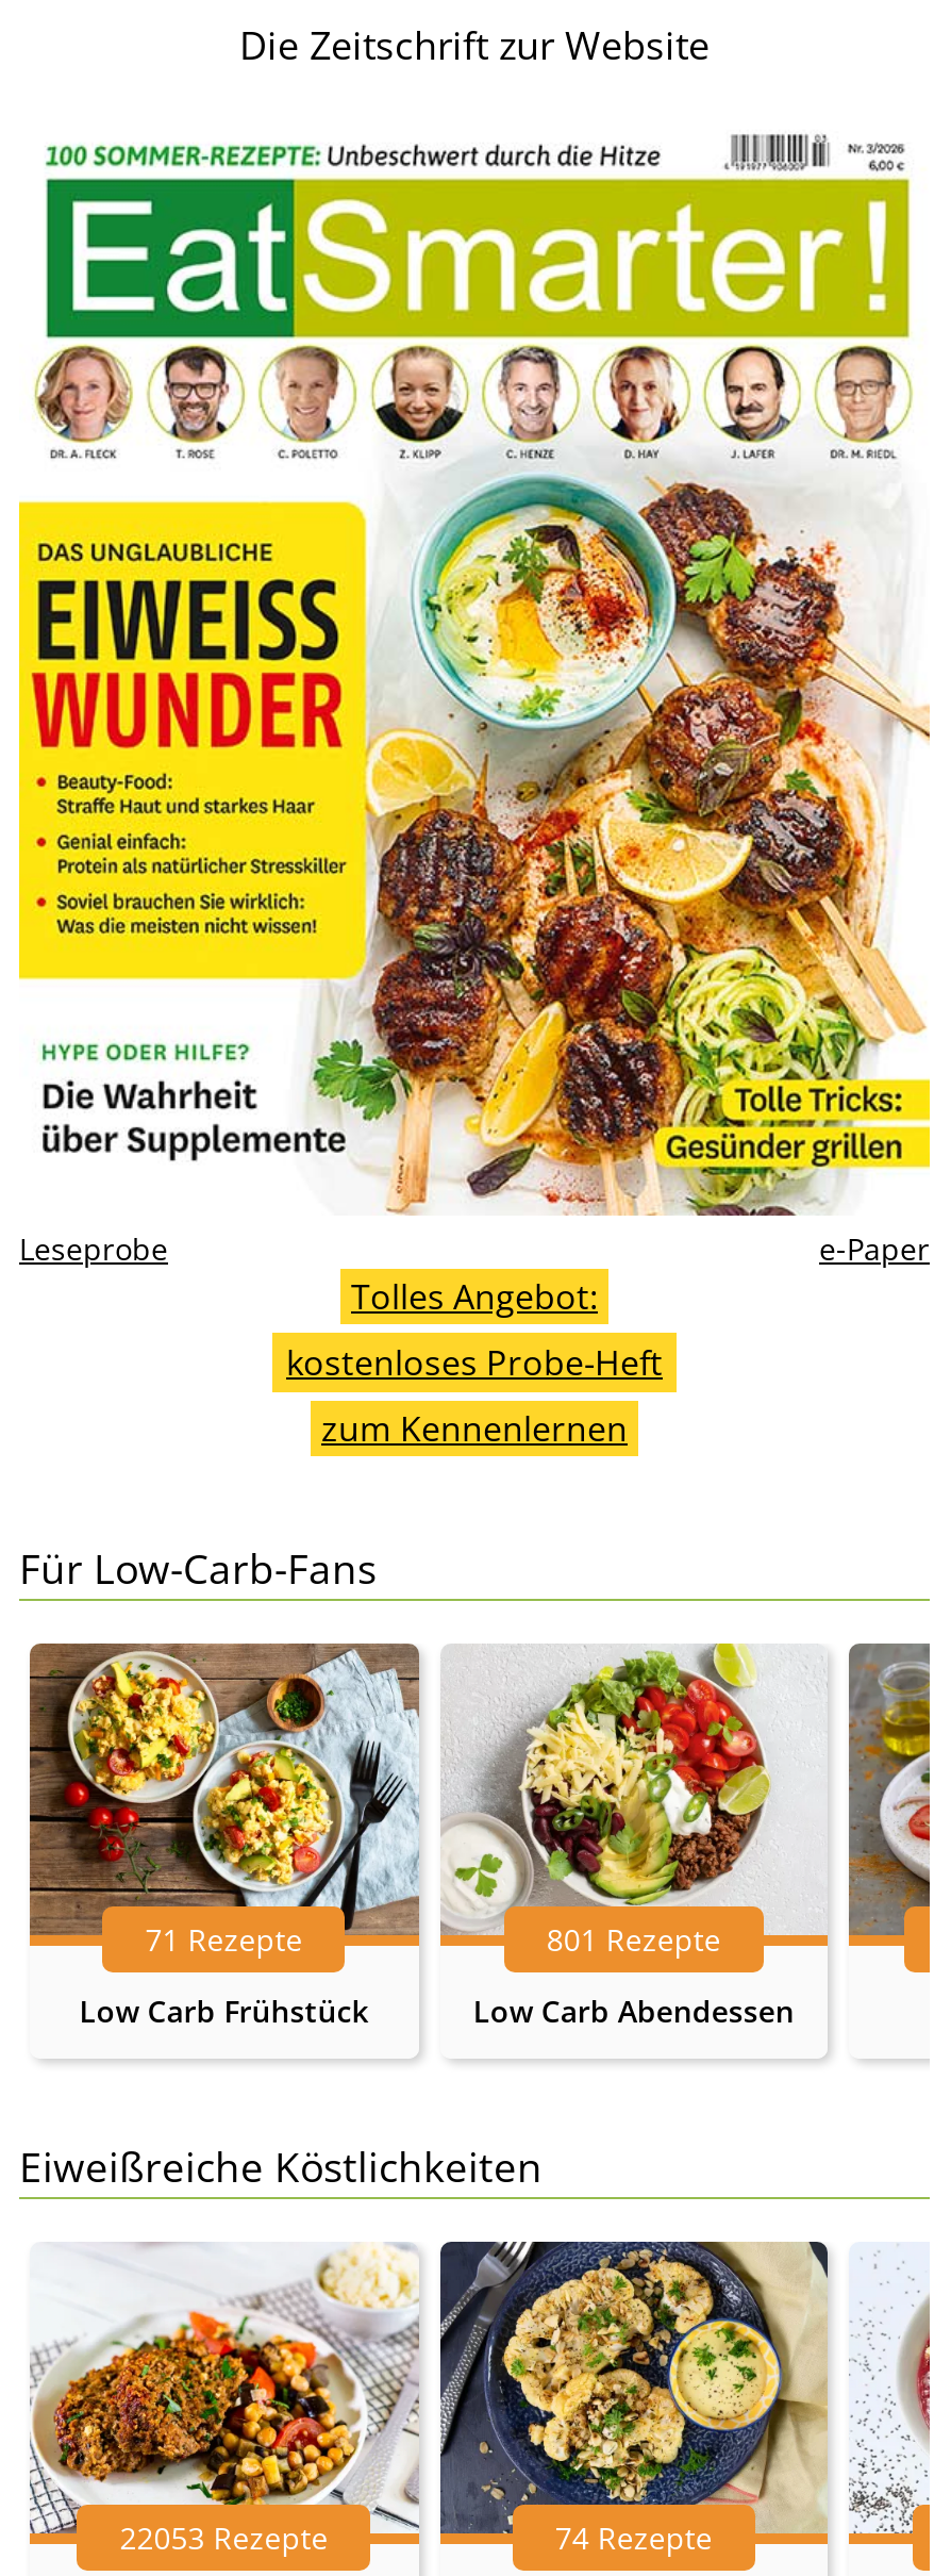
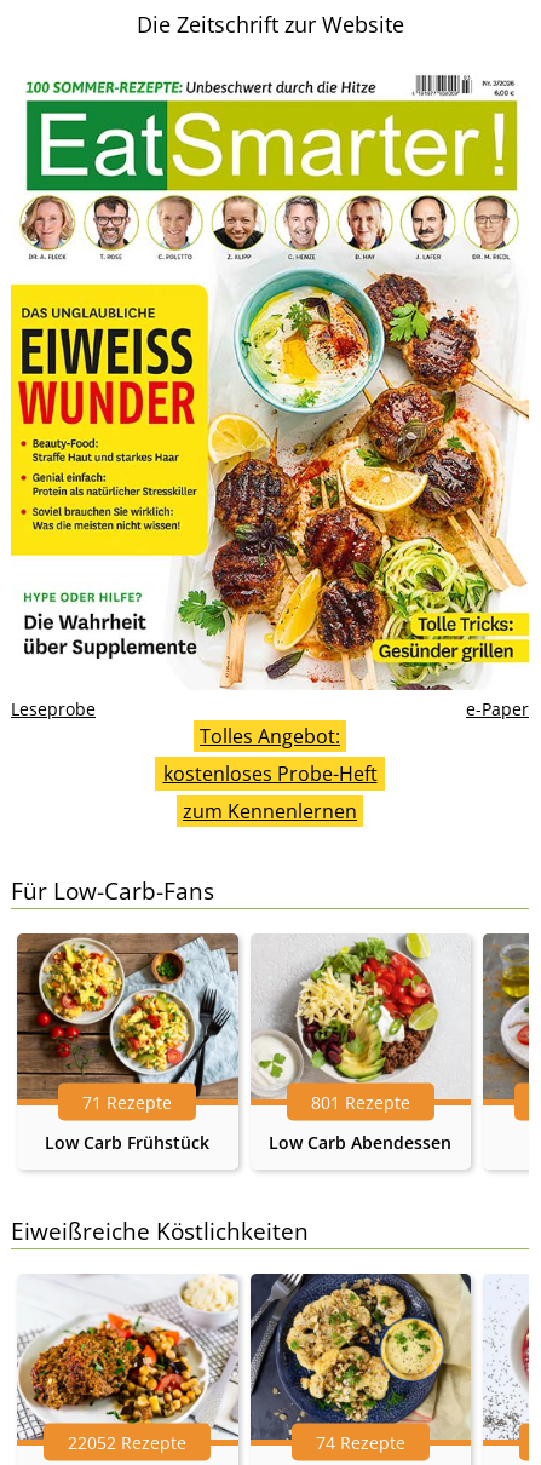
- 22053 Rezepte
+ 22052 Rezepte
